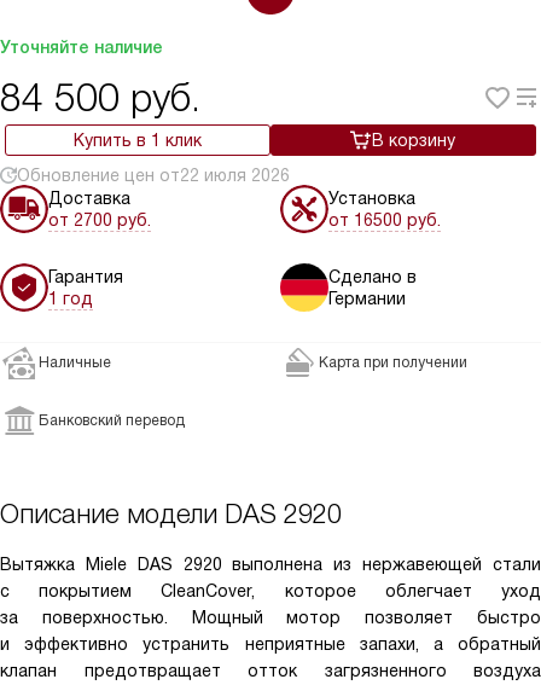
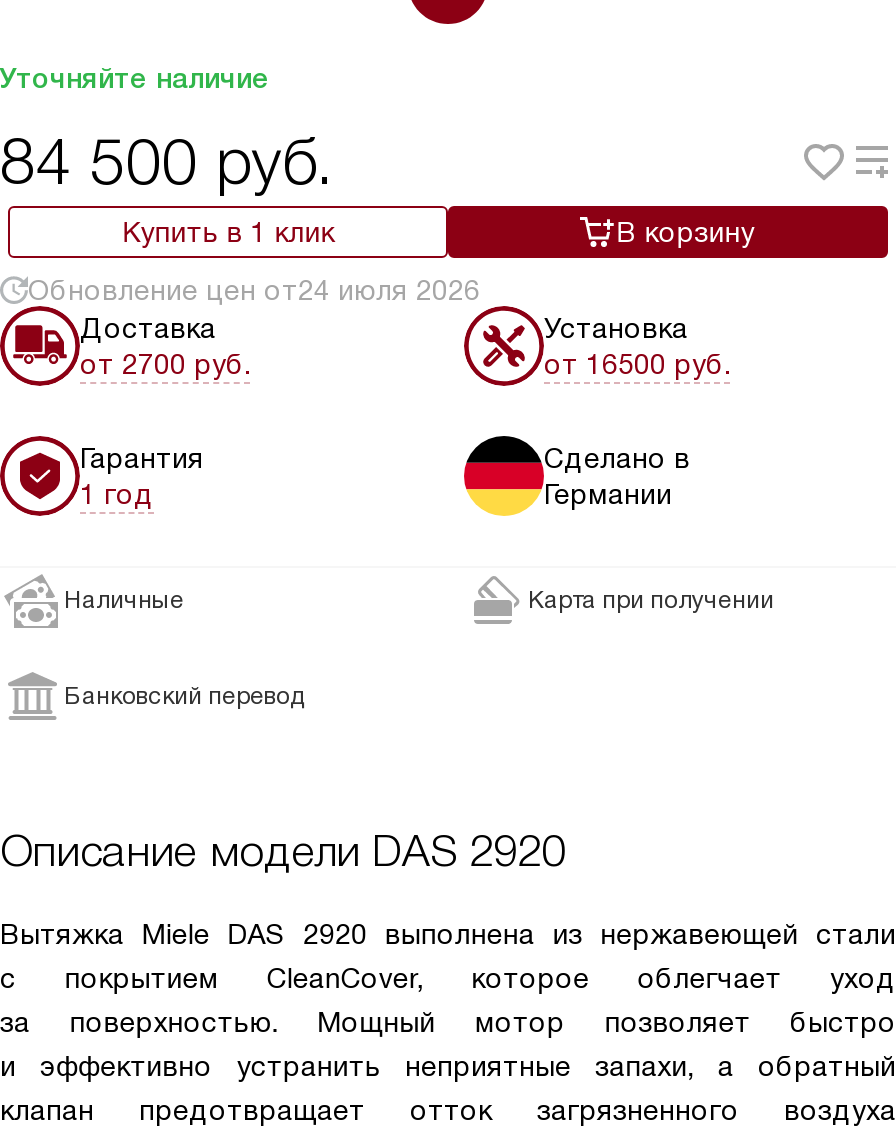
- Обновление цен от22 июля 2026
+ Обновление цен от24 июля 2026
